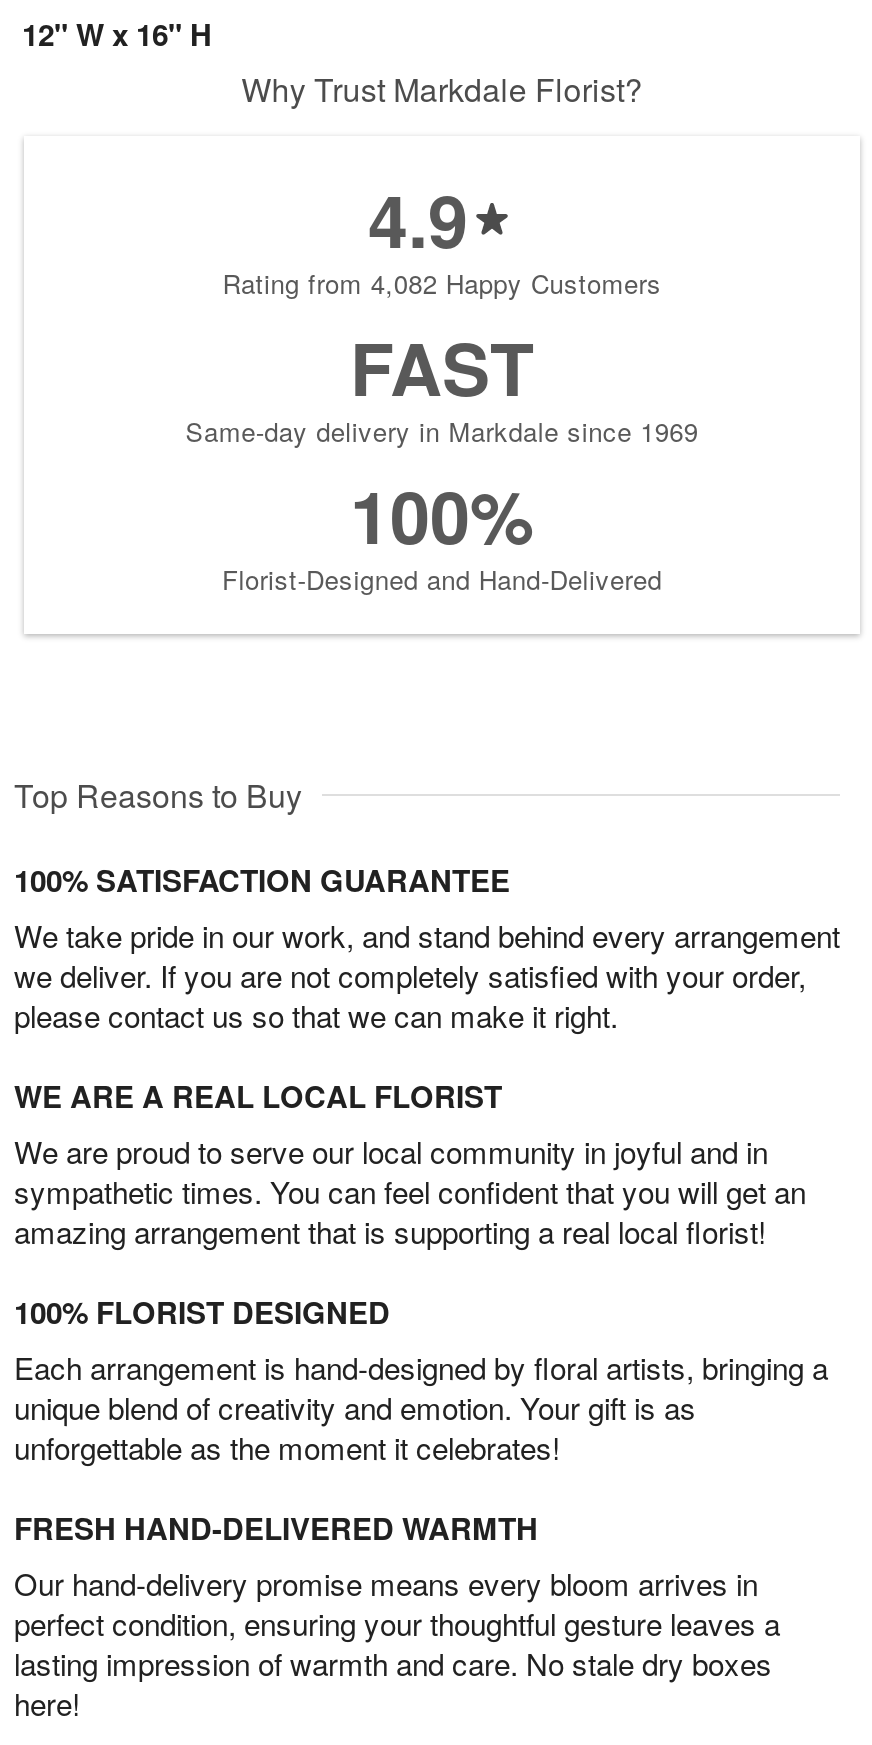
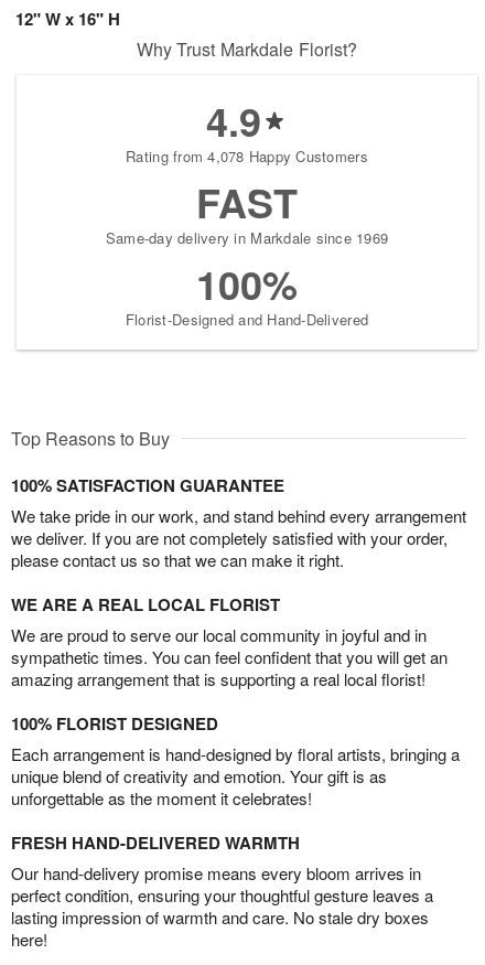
- Rating from 4,082 Happy Customers
+ Rating from 4,078 Happy Customers
